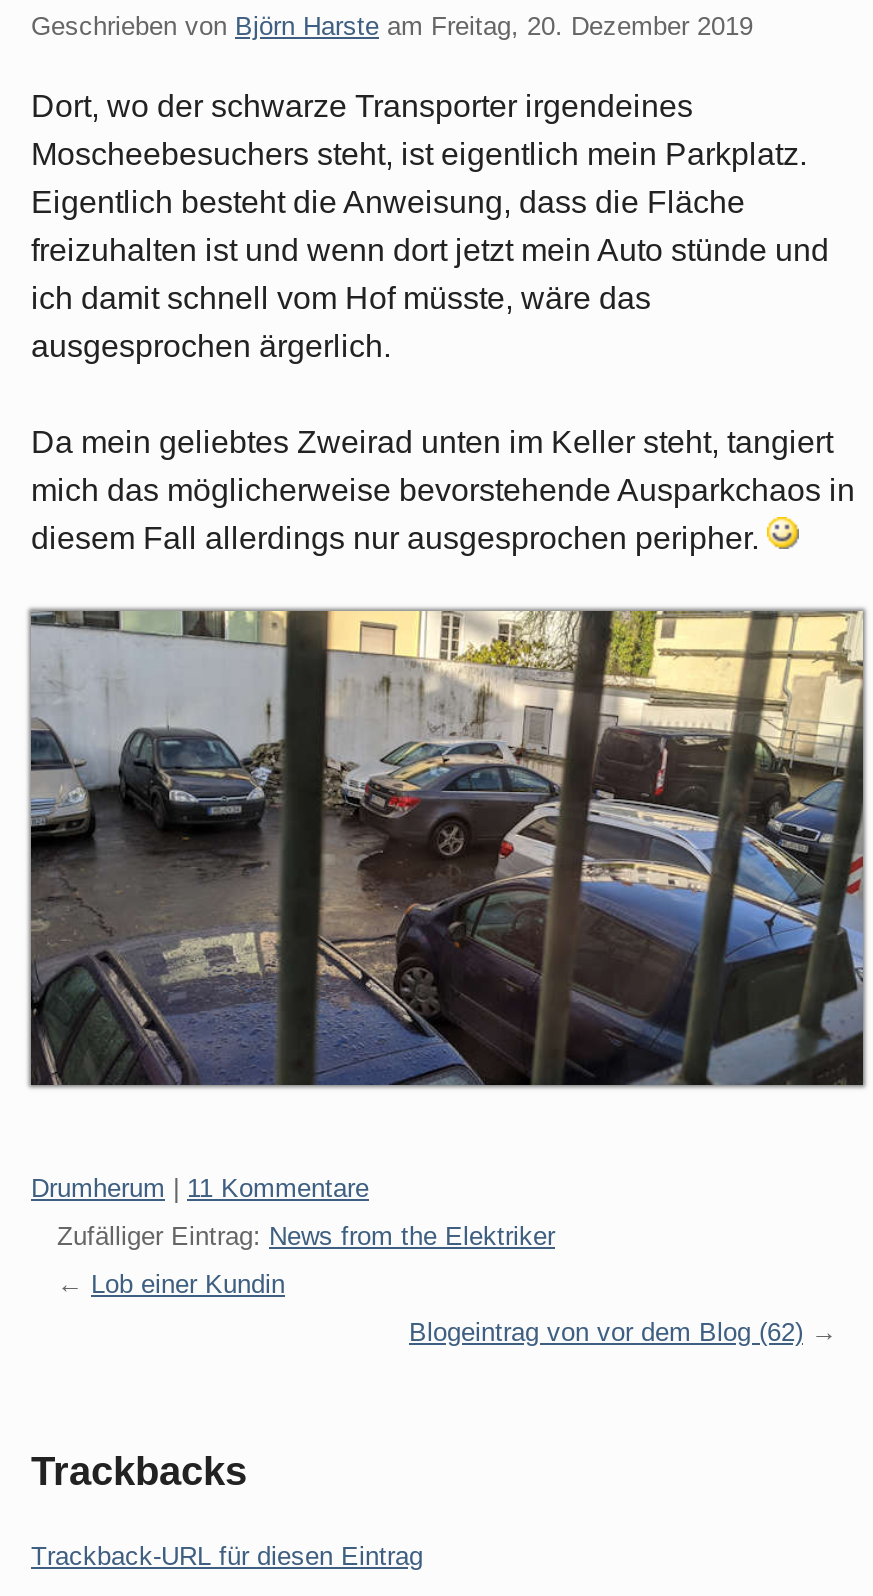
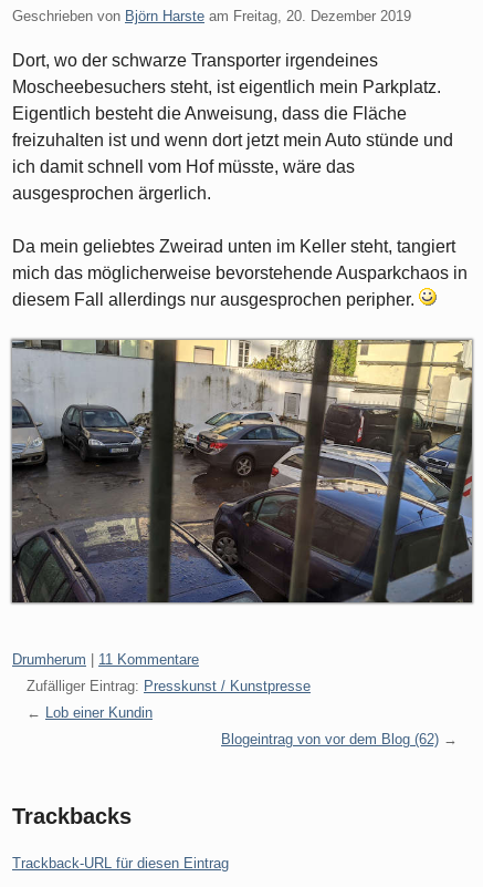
- Zufälliger Eintrag: News from the Elektriker
+ Zufälliger Eintrag: Presskunst / Kunstpresse
